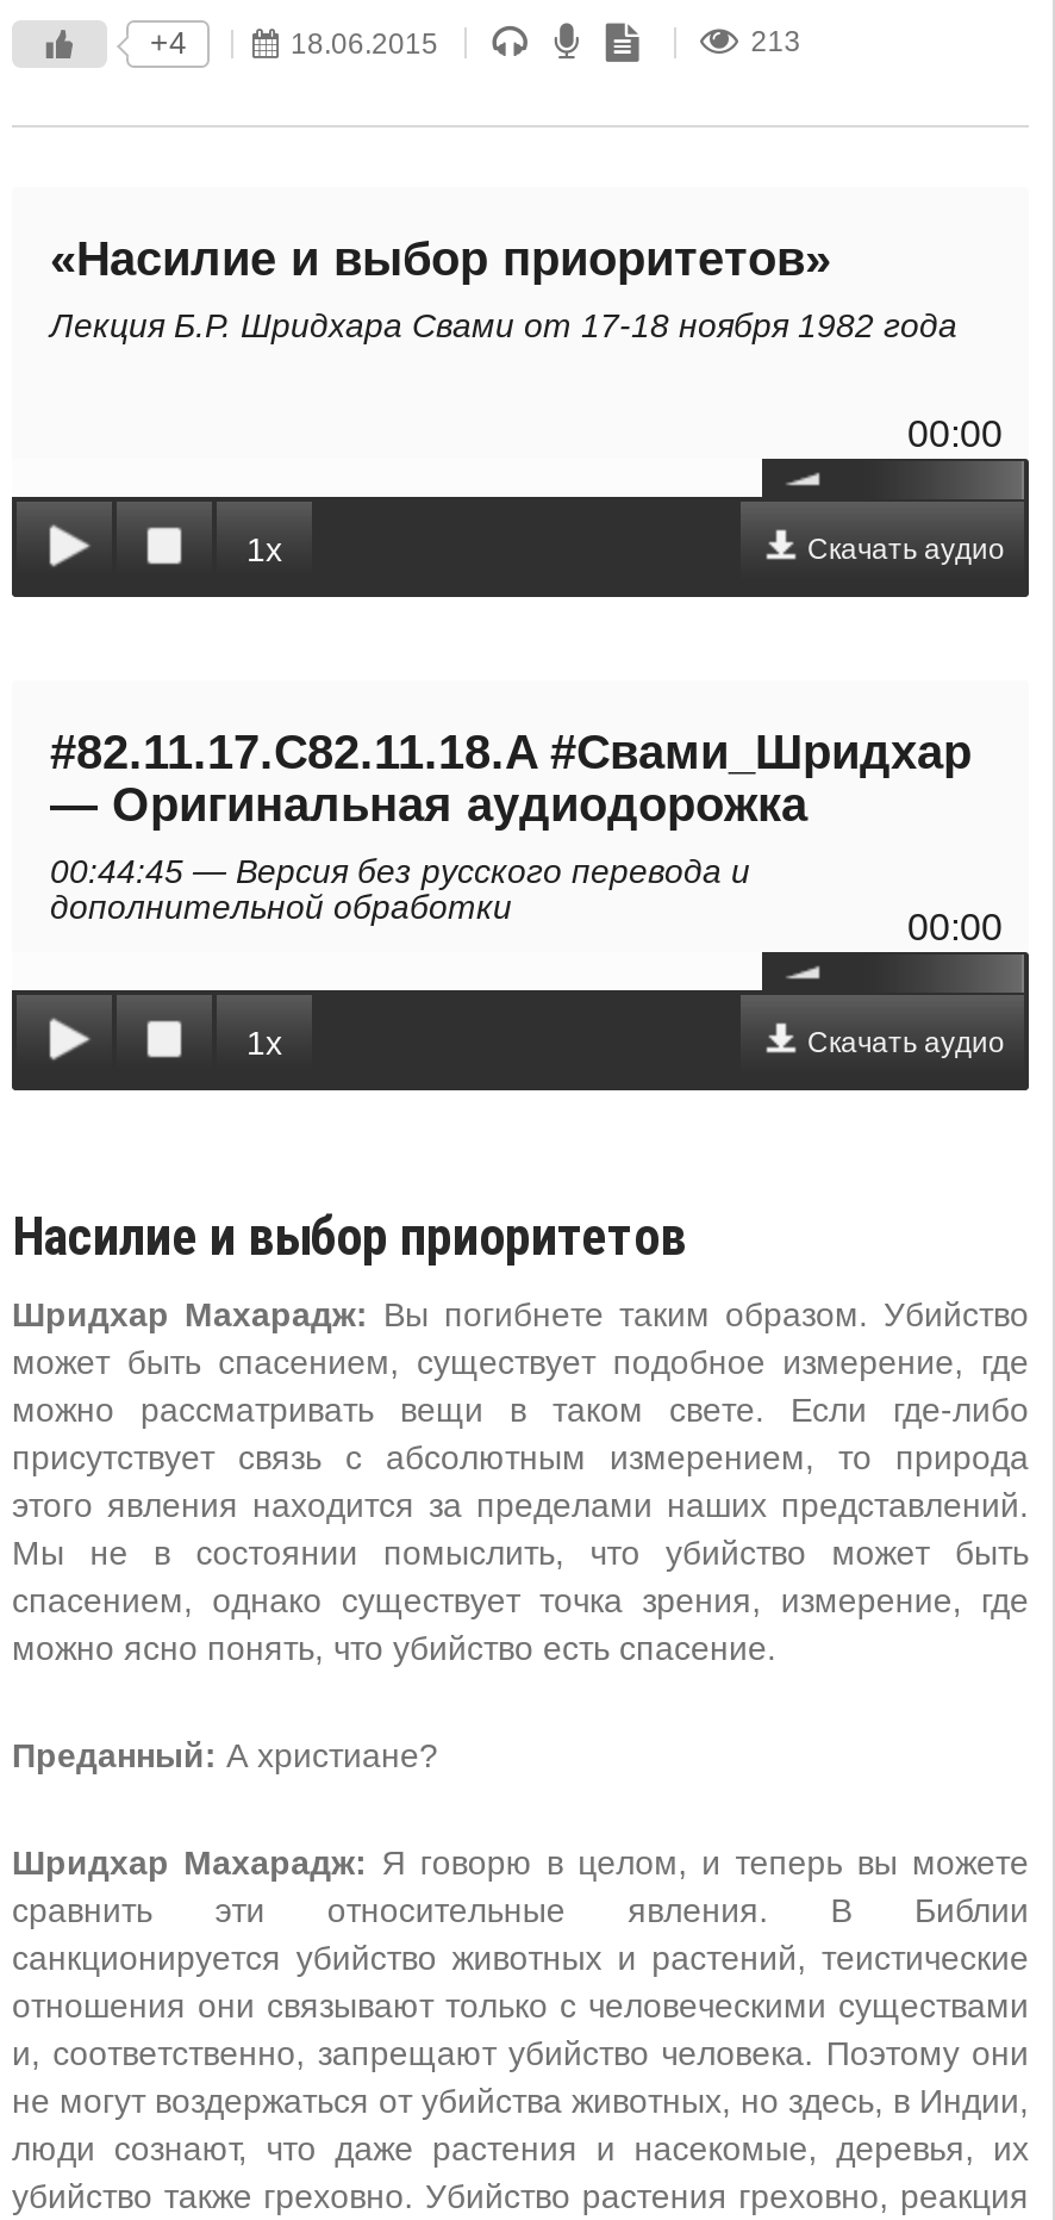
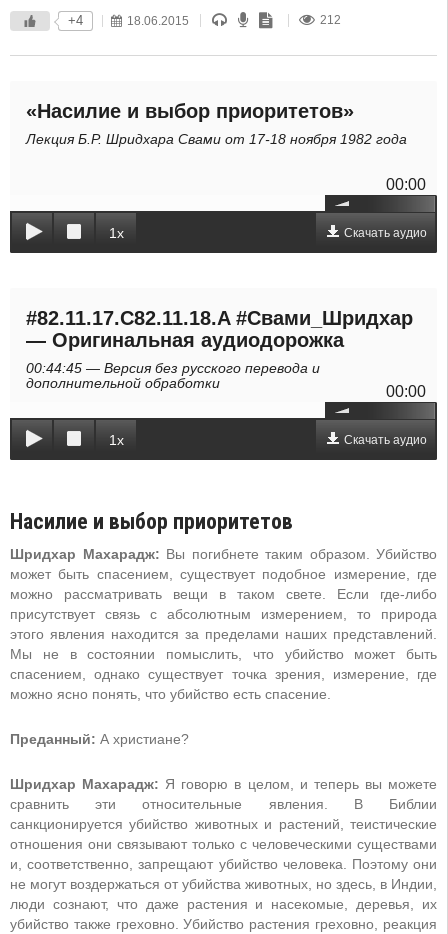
- 213
+ 212
